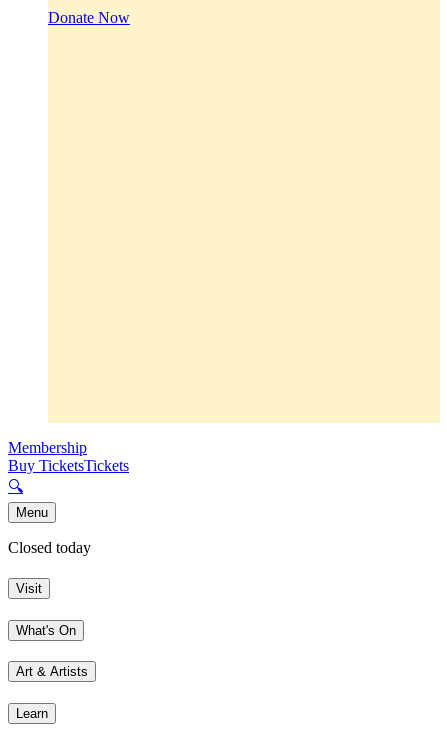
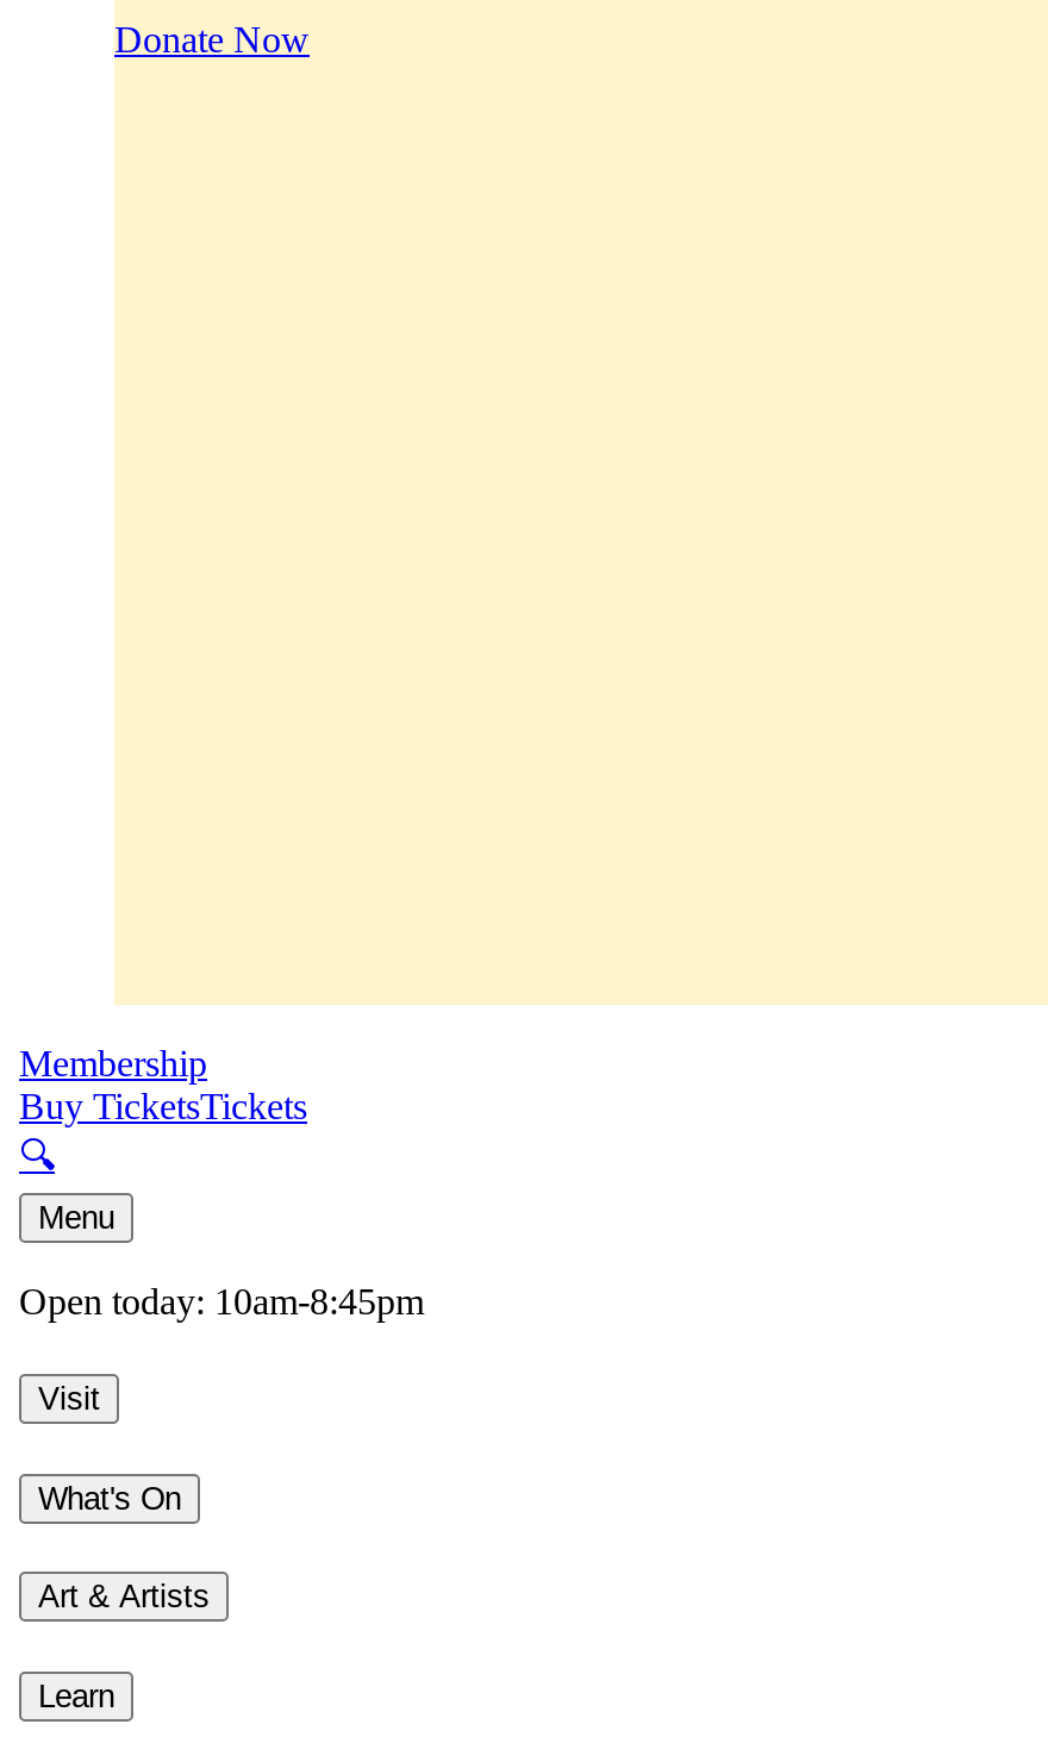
- Closed today
+ Open today: 10am-8:45pm
